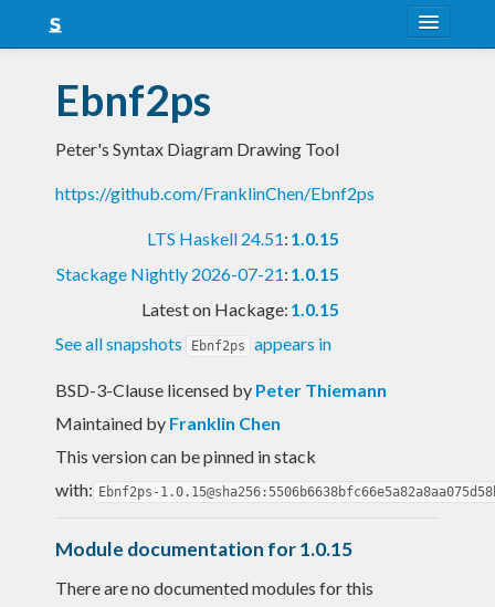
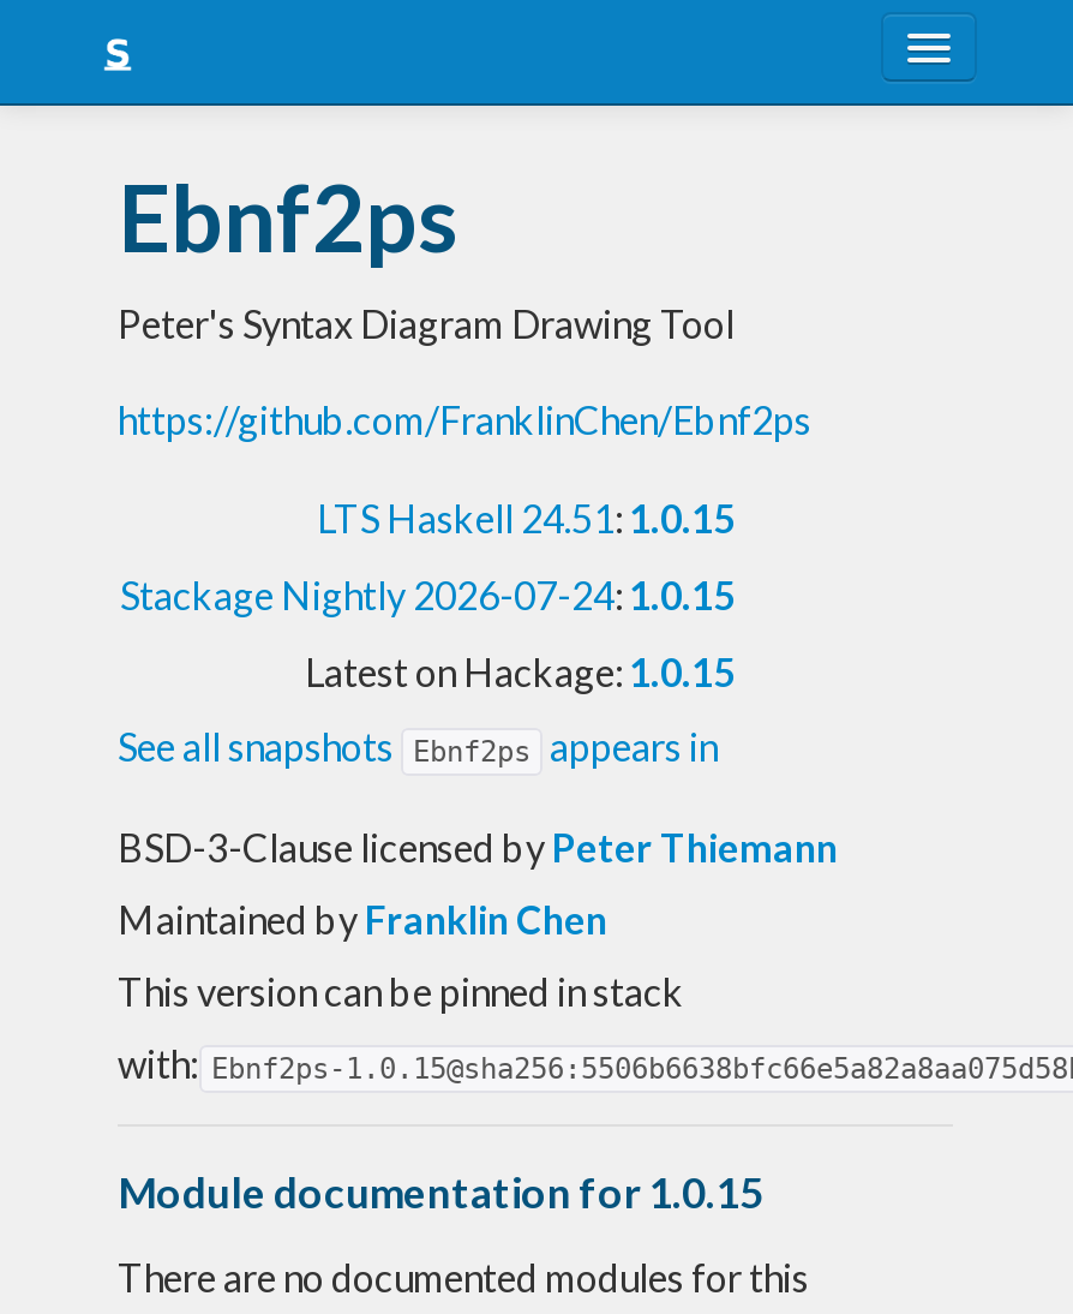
- Stackage Nightly 2026-07-21: 1.0.15
+ Stackage Nightly 2026-07-24: 1.0.15
